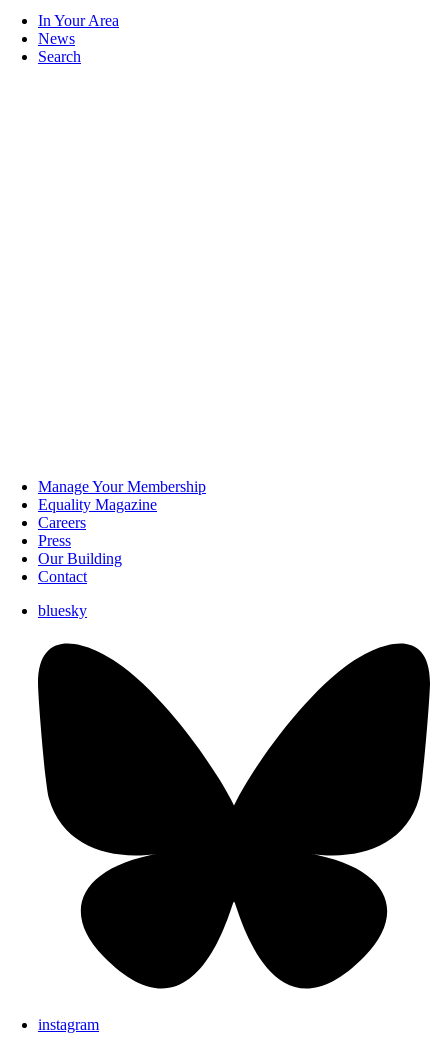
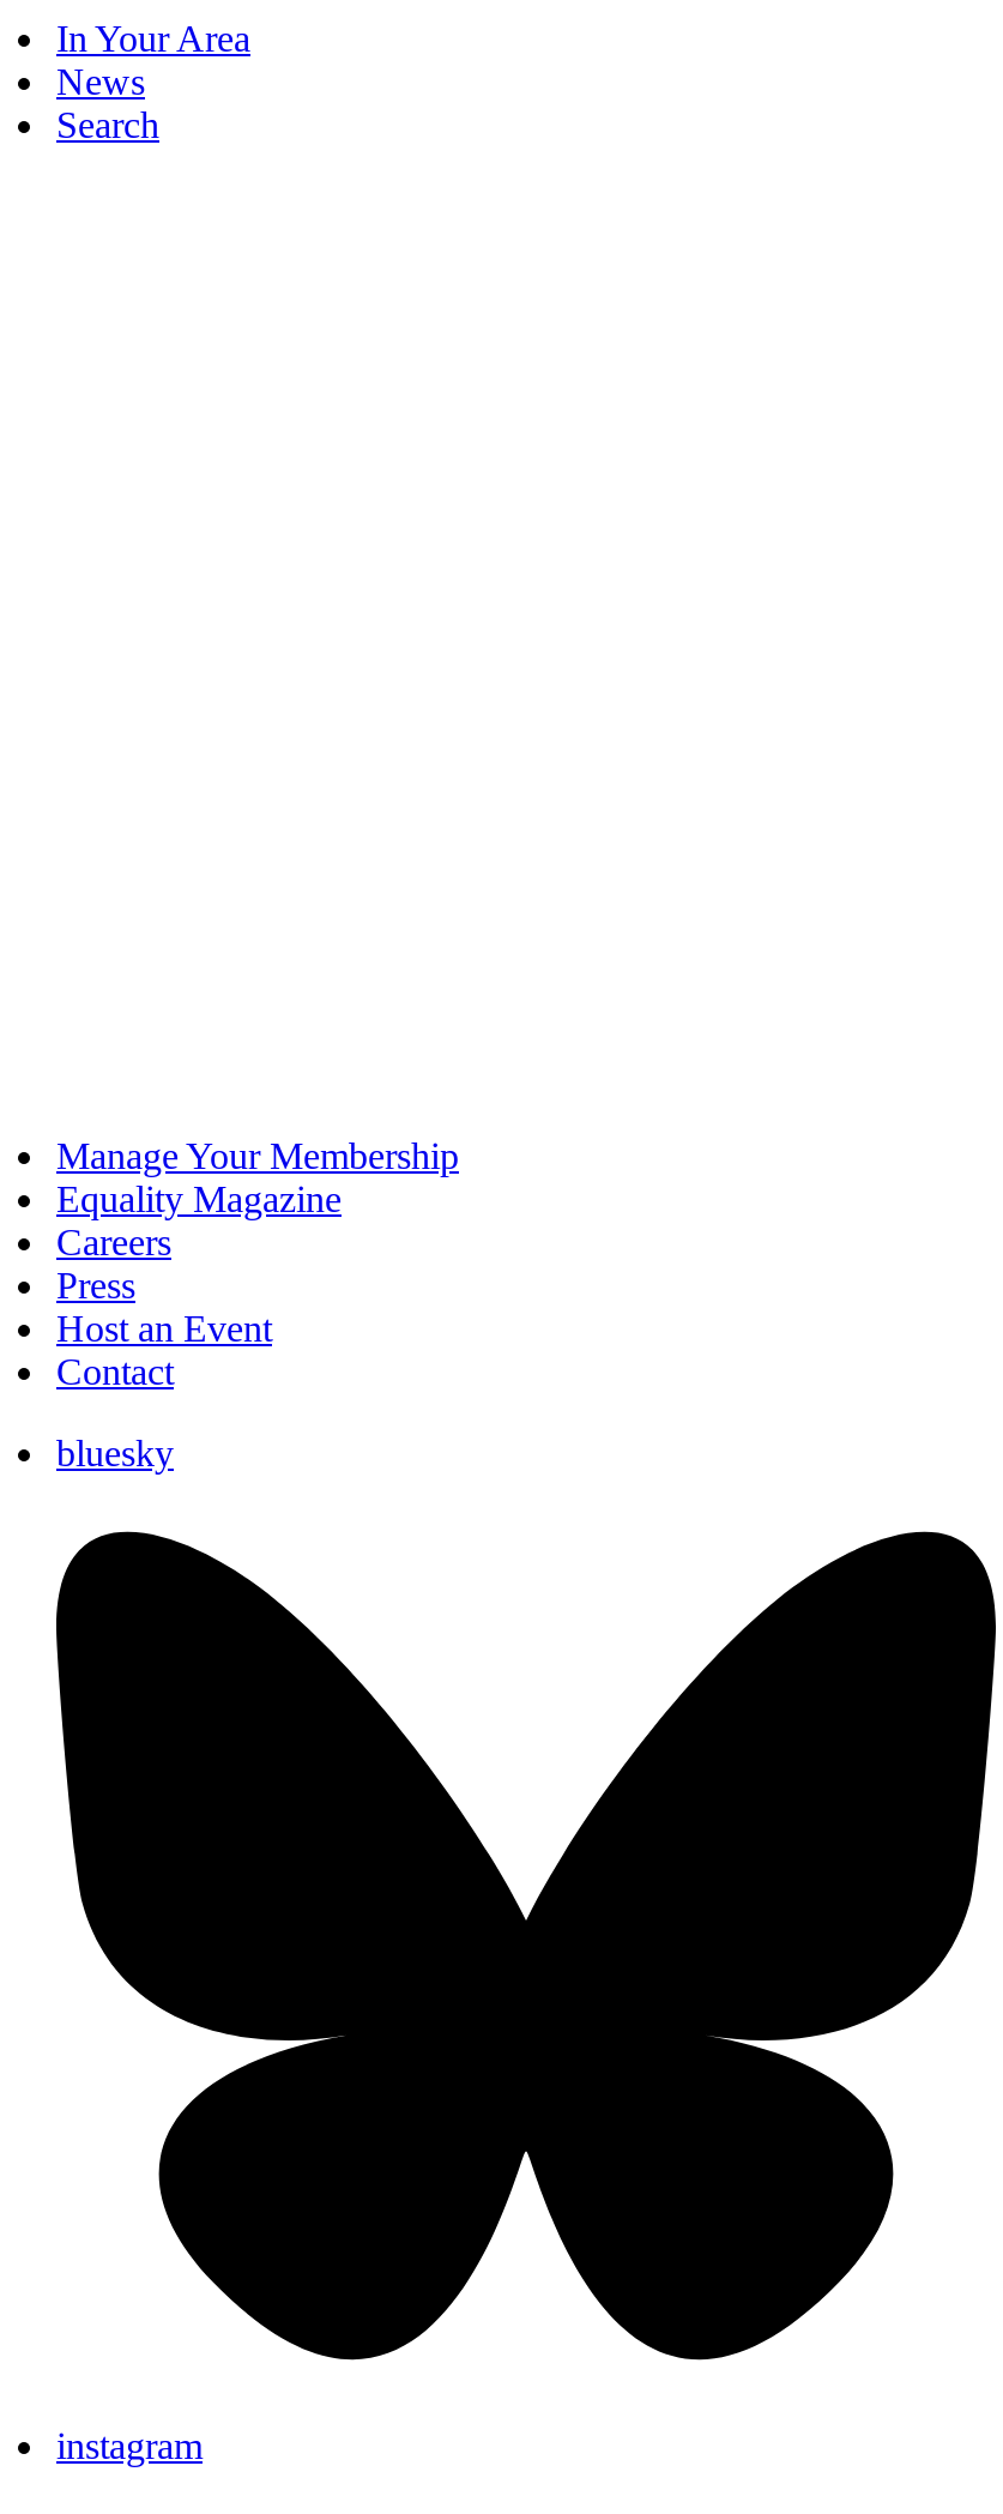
- Our Building
+ Host an Event
